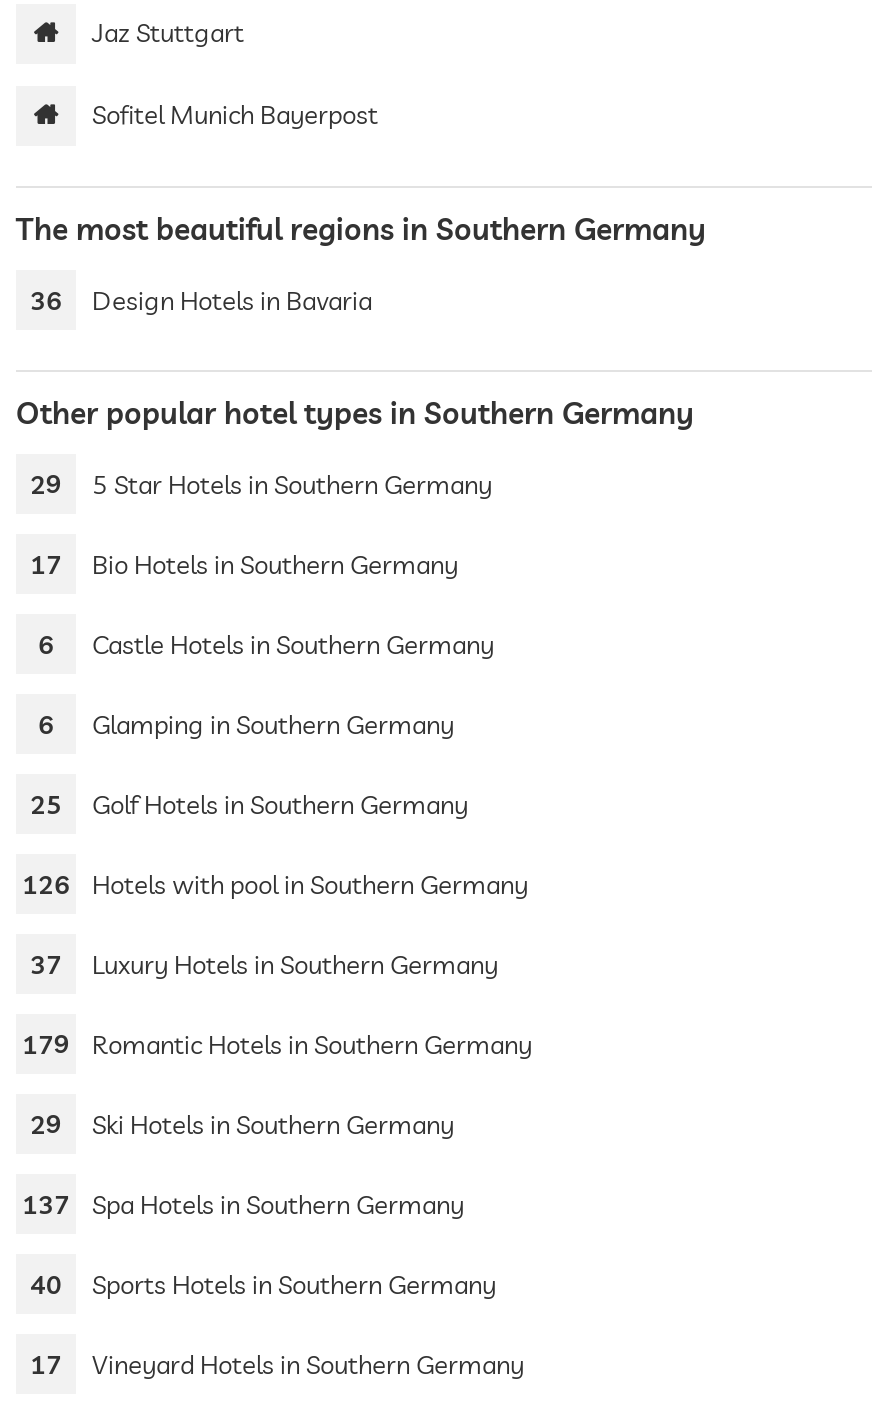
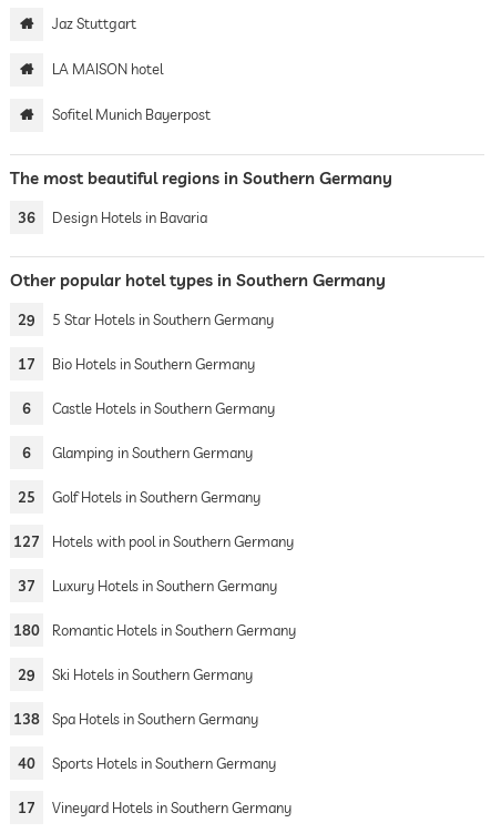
+ LA MAISON hotel

- 126 Hotels with pool in Southern Germany
+ 127 Hotels with pool in Southern Germany

- 179 Romantic Hotels in Southern Germany
+ 180 Romantic Hotels in Southern Germany

- 137 Spa Hotels in Southern Germany
+ 138 Spa Hotels in Southern Germany
